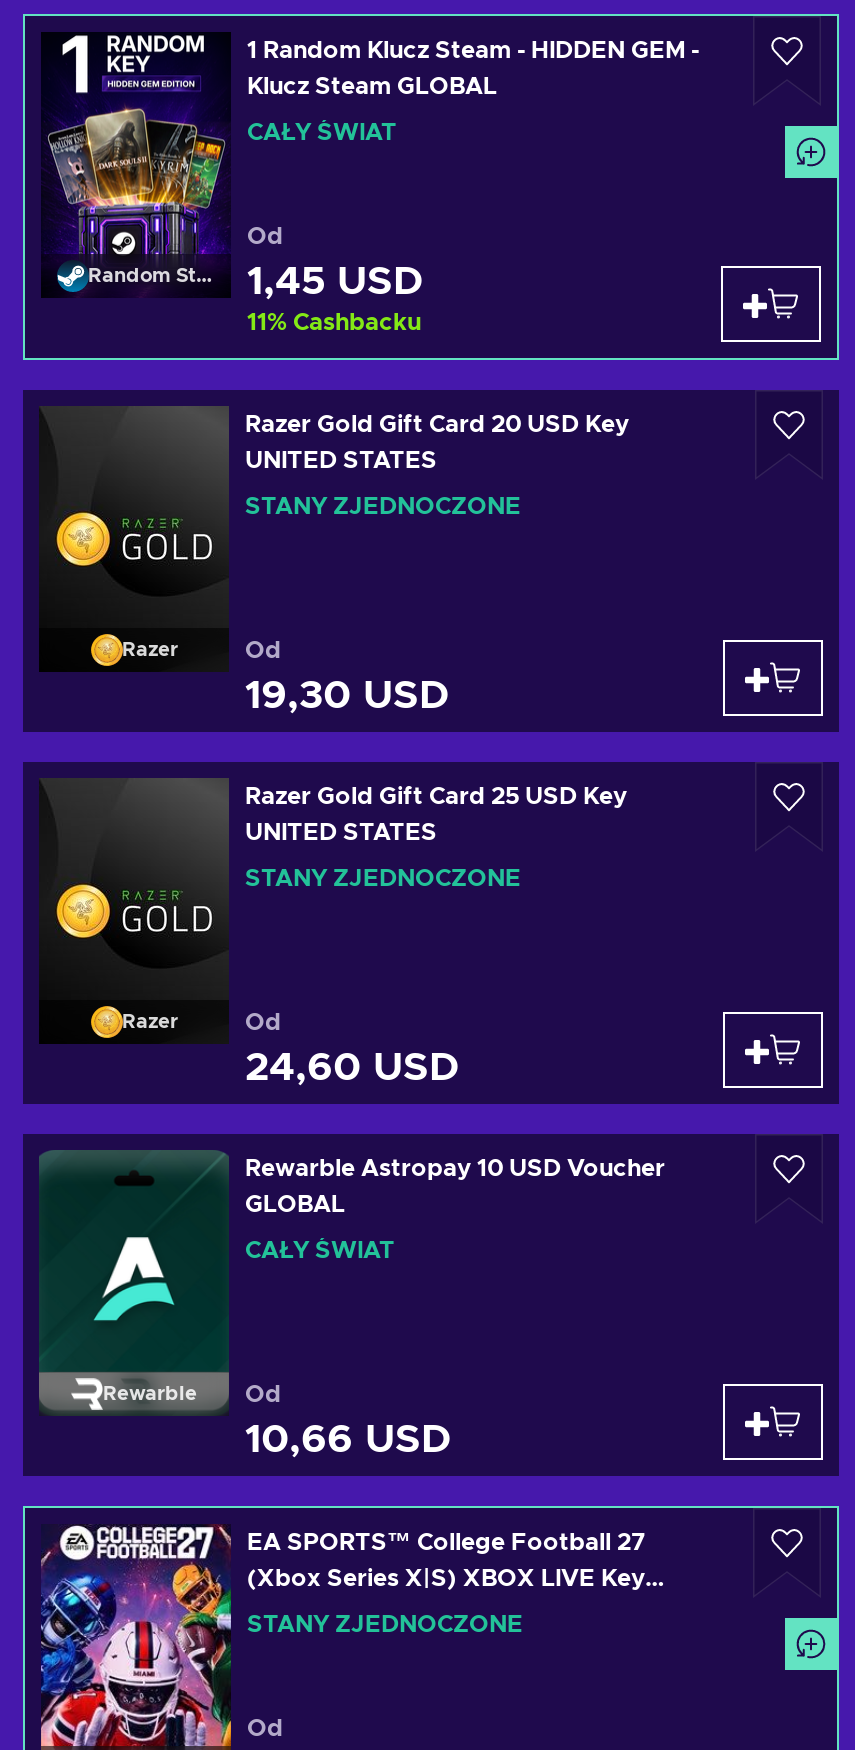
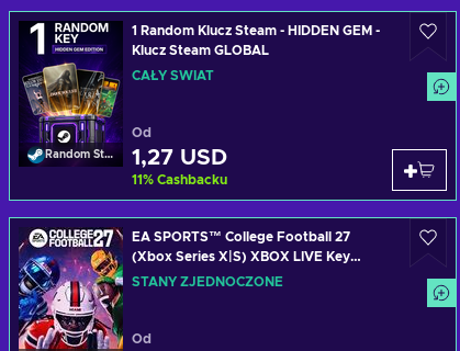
- 1,45 USD
+ 1,27 USD

- [image]
- Razer

- Razer Gold Gift Card 20 USD Key
- UNITED STATES
- STANY ZJEDNOCZONE

- Od
- 19,30 USD

- [image]
- Razer

- Razer Gold Gift Card 25 USD Key
- UNITED STATES
- STANY ZJEDNOCZONE

- Od
- 24,60 USD

- [image]
- Rewarble

- Rewarble Astropay 10 USD Voucher
- GLOBAL
- CAŁY ŚWIAT

- Od
- 10,66 USD
